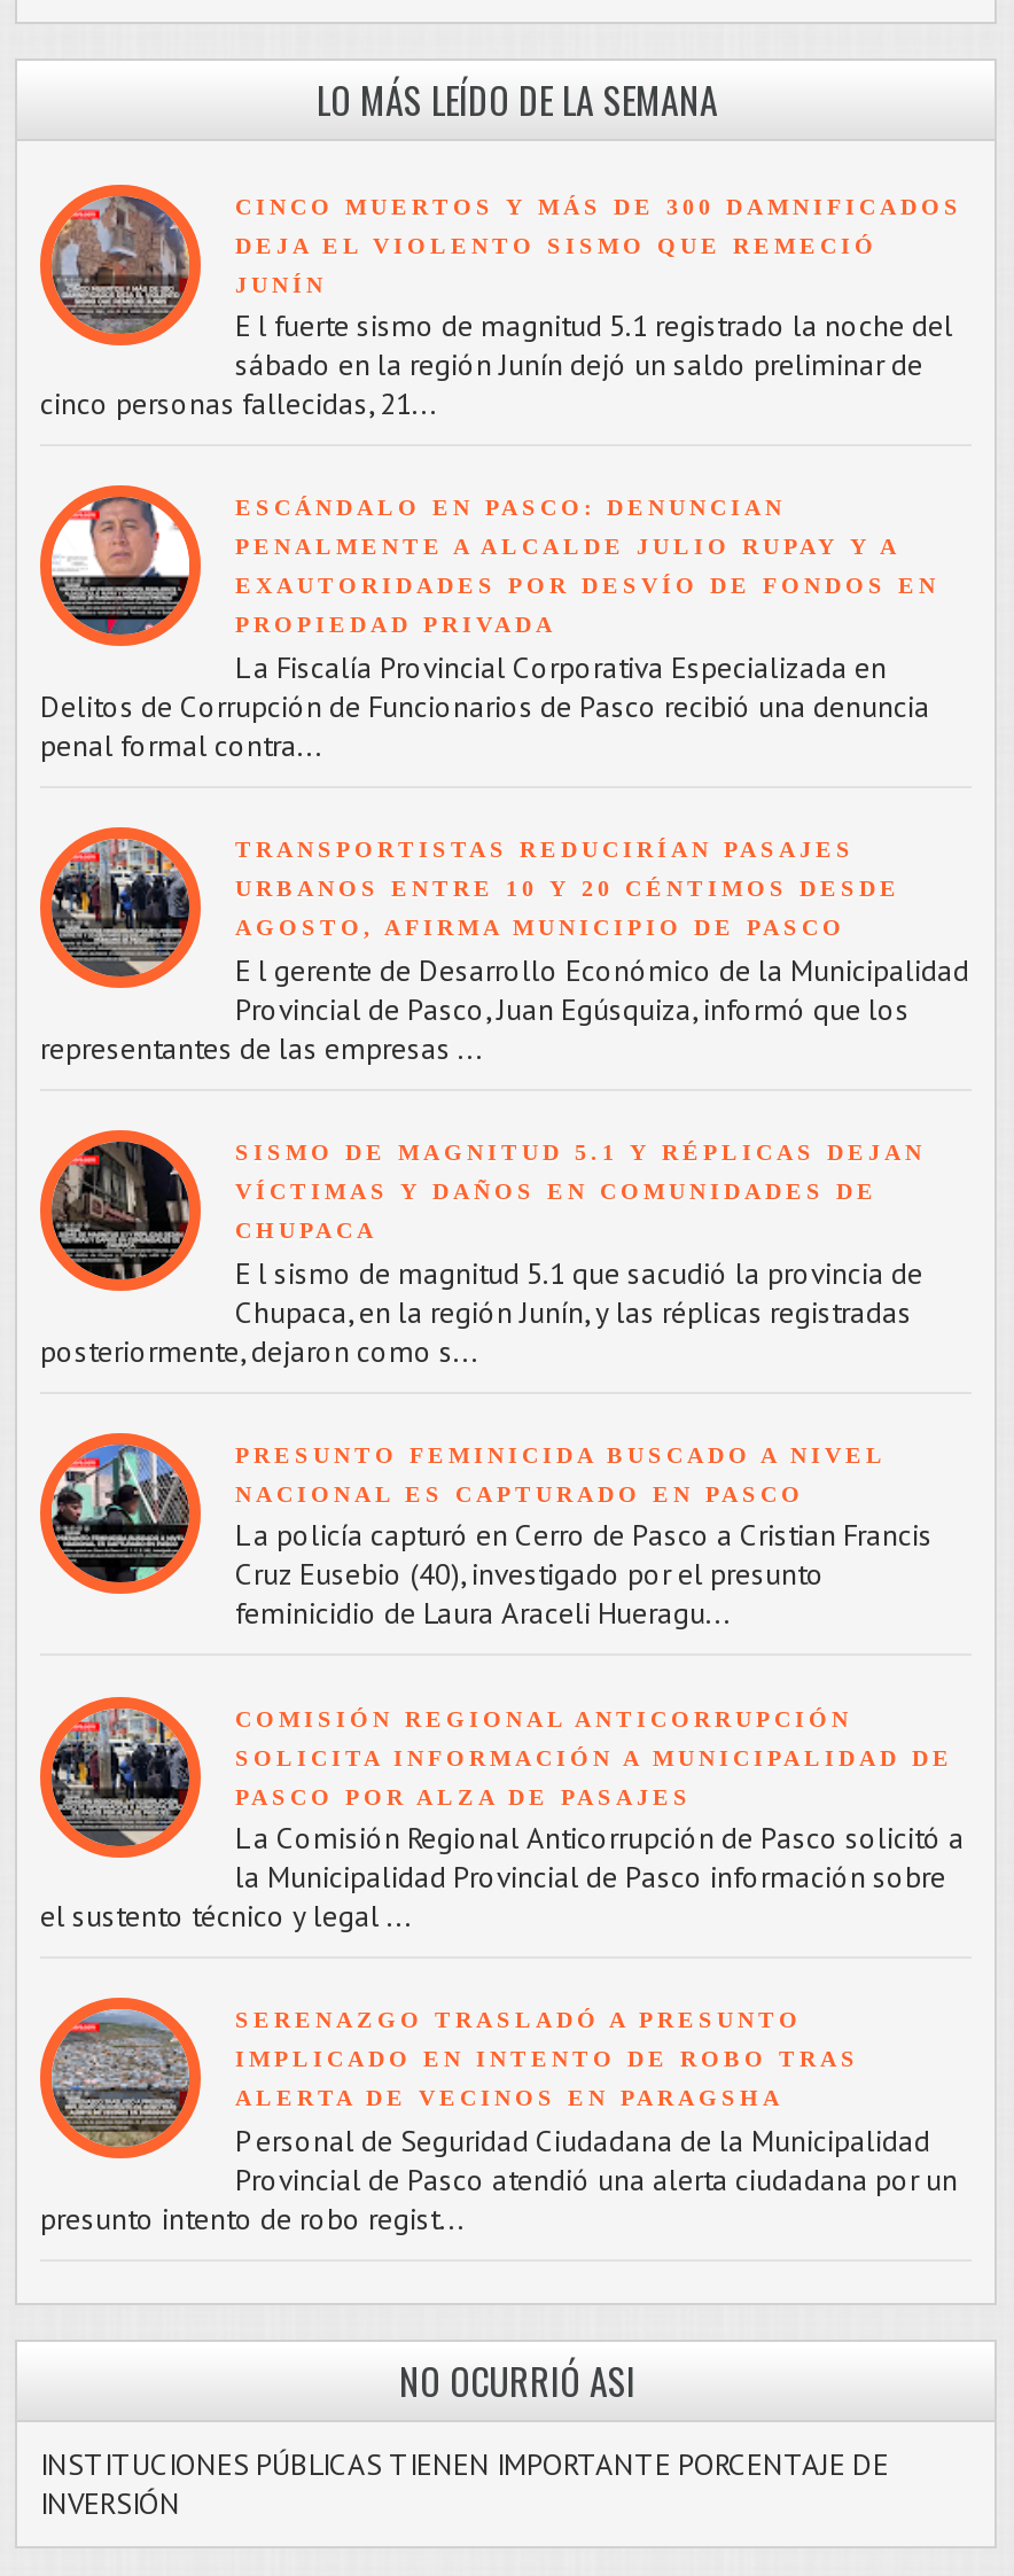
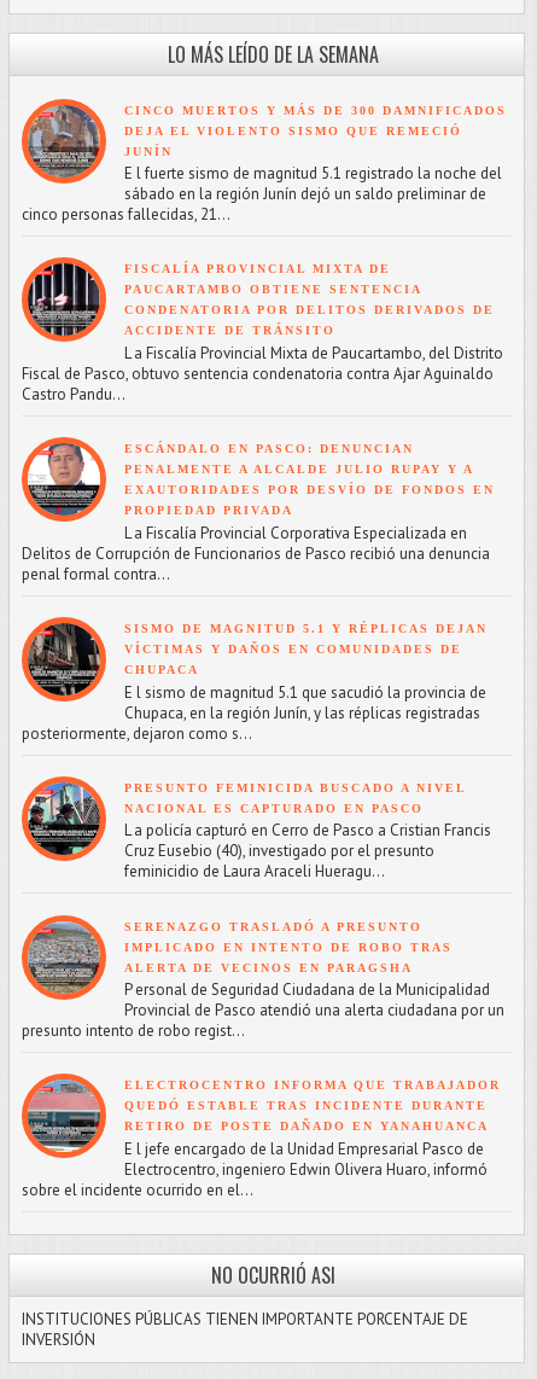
+ [image]
+ FISCALÍA PROVINCIAL MIXTA DE
+ PAUCARTAMBO OBTIENE SENTENCIA
+ CONDENATORIA POR DELITOS DERIVADOS DE
+ ACCIDENTE DE TRÁNSITO
+ L a Fiscalía Provincial Mixta de Paucartambo, del Distrito
+ Fiscal de Pasco, obtuvo sentencia condenatoria contra Ajar Aguinaldo
+ Castro Pandu...

moved down: [image] | ESCÁNDALO EN PASCO: DENUNCIAN | PENALMENTE A ALCALDE JULIO RUPAY Y A | EXAUTORIDADES POR DESVÍO DE FONDOS EN | PROPIEDAD PRIVADA | L a Fiscalía Provincial Corporativa Especializada en | Delitos de Corrupción de Funcionarios de Pasco recibió una denuncia | penal formal contra...

- [image]
- TRANSPORTISTAS REDUCIRÍAN PASAJES
- URBANOS ENTRE 10 Y 20 CÉNTIMOS DESDE
- AGOSTO, AFIRMA MUNICIPIO DE PASCO
- E l gerente de Desarrollo Económico de la Municipalidad
- Provincial de Pasco, Juan Egúsquiza, informó que los
- representantes de las empresas ...

- [image]
- COMISIÓN REGIONAL ANTICORRUPCIÓN
- SOLICITA INFORMACIÓN A MUNICIPALIDAD DE
- PASCO POR ALZA DE PASAJES
- L a Comisión Regional Anticorrupción de Pasco solicitó a
- la Municipalidad Provincial de Pasco información sobre
- el sustento técnico y legal ...

moved up: [image] | SERENAZGO TRASLADÓ A PRESUNTO | IMPLICADO EN INTENTO DE ROBO TRAS | ALERTA DE VECINOS EN PARAGSHA | P ersonal de Seguridad Ciudadana de la Municipalidad | Provincial de Pasco atendió una alerta ciudadana por un | presunto intento de robo regist...

+ [image]
+ ELECTROCENTRO INFORMA QUE TRABAJADOR
+ QUEDÓ ESTABLE TRAS INCIDENTE DURANTE
+ RETIRO DE POSTE DAÑADO EN YANAHUANCA
+ E l jefe encargado de la Unidad Empresarial Pasco de
+ Electrocentro, ingeniero Edwin Olivera Huaro, informó
+ sobre el incidente ocurrido en el...
